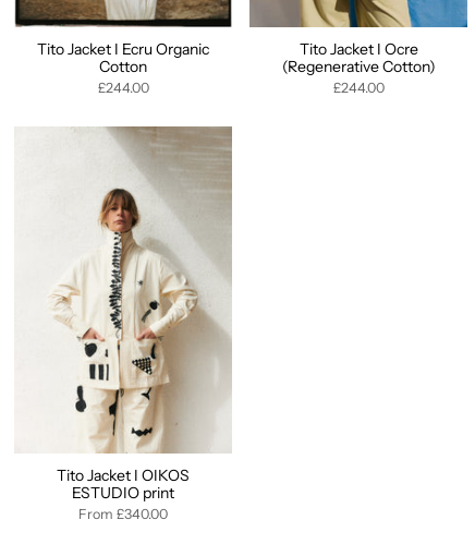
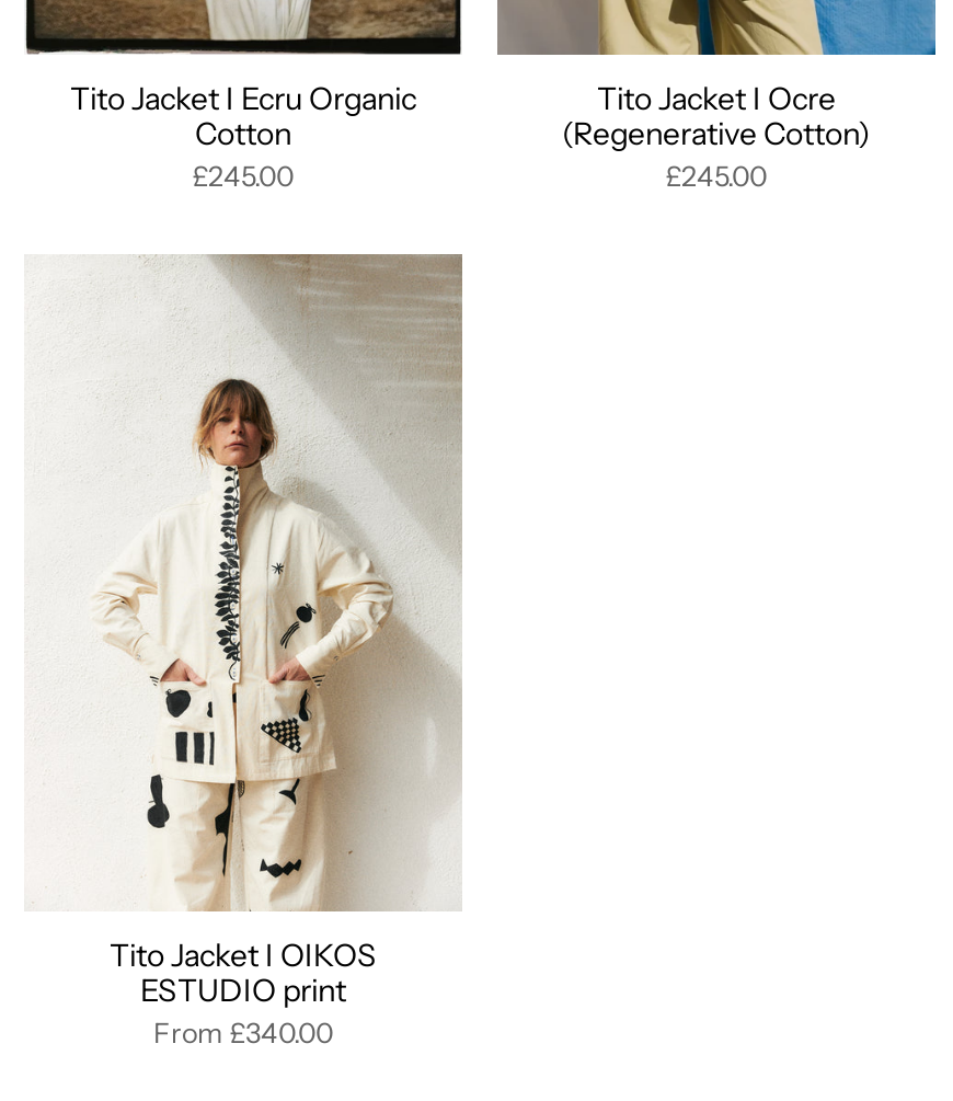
- £244.00
+ £245.00

- £244.00
+ £245.00
